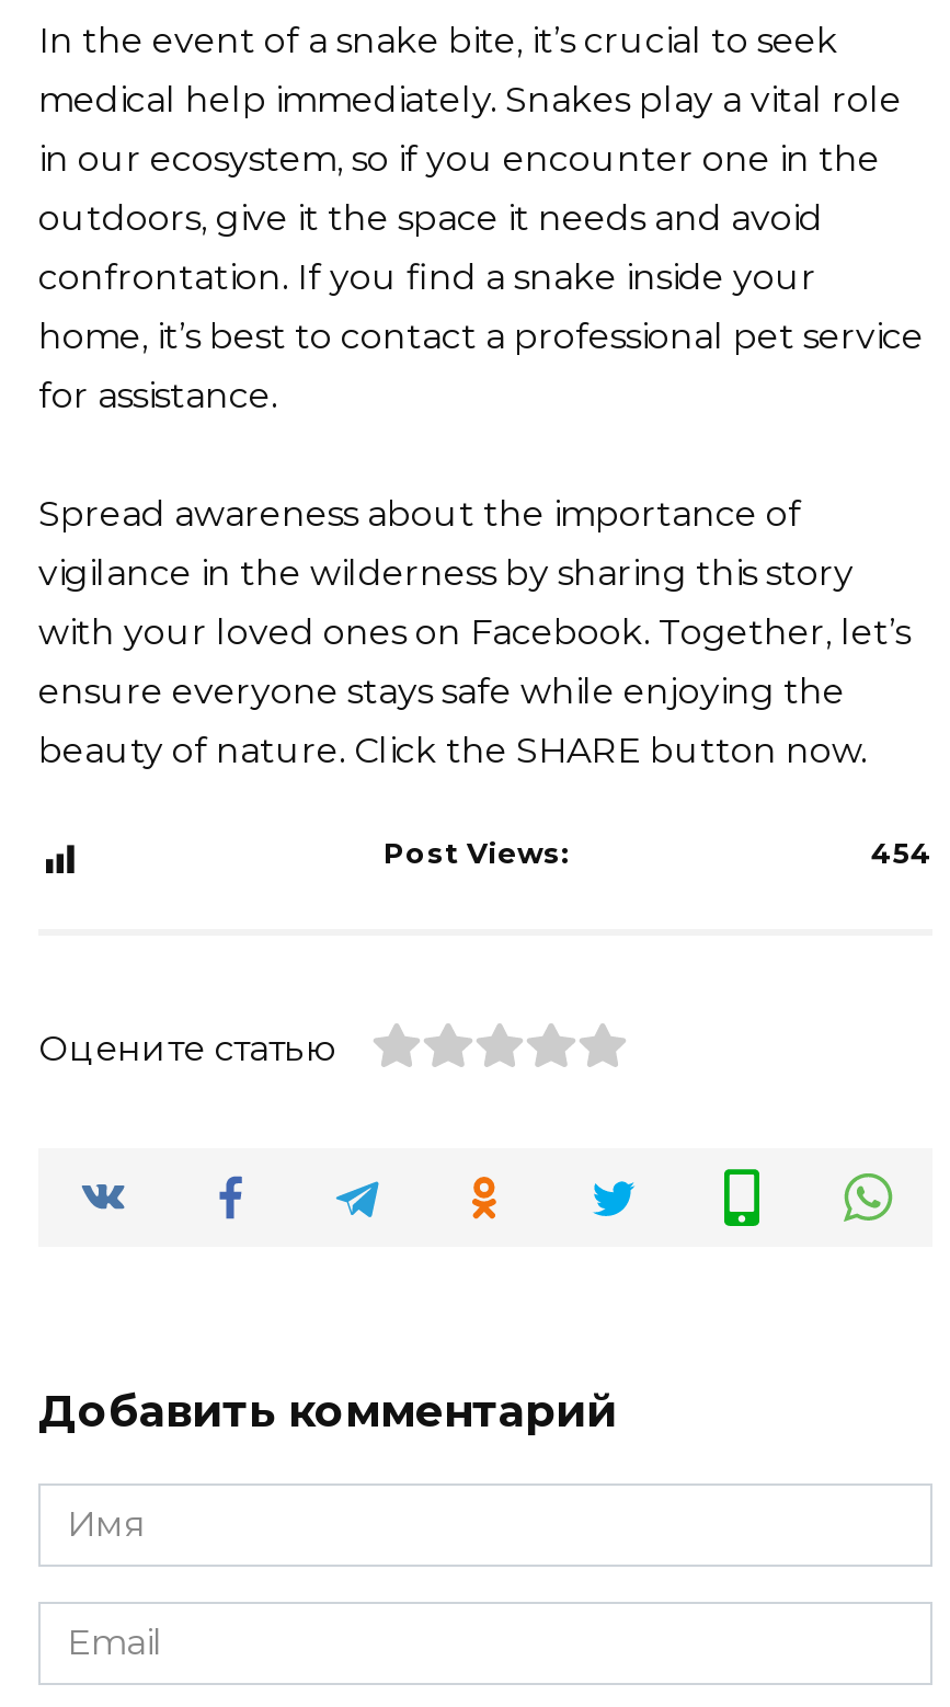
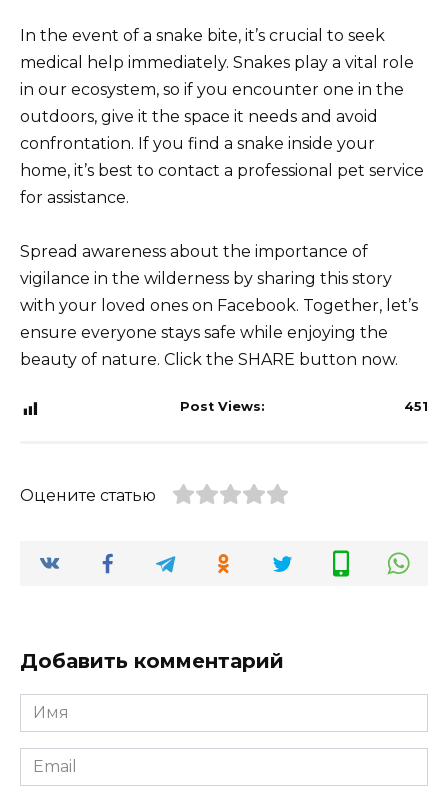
- 454
+ 451
